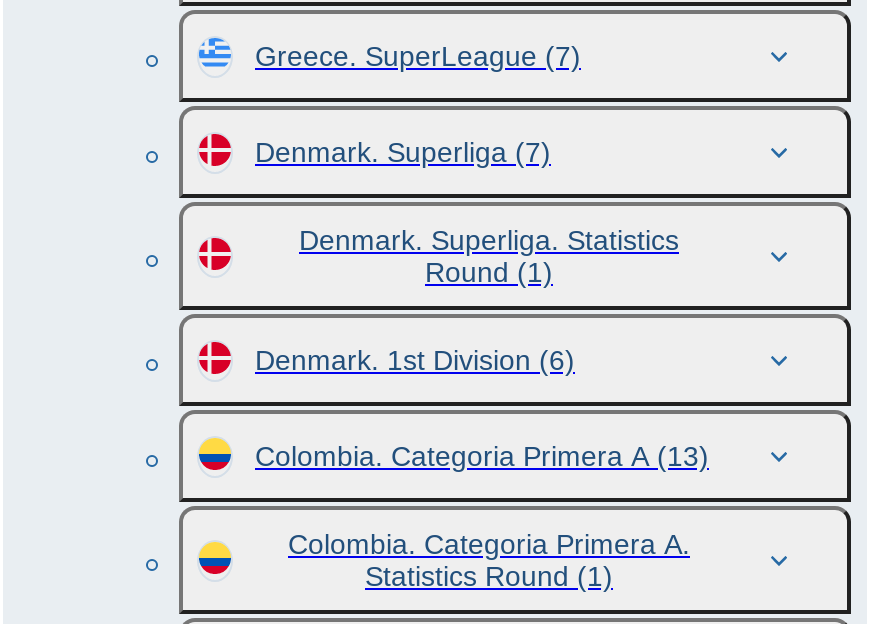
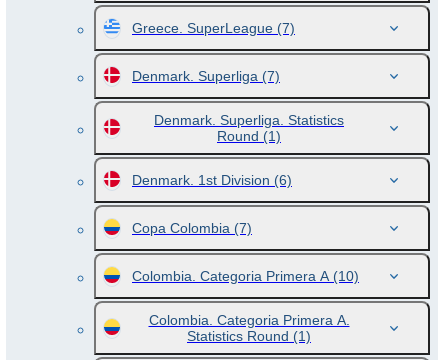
- Colombia. Categoria Primera A (13)
+ Copa Colombia (7)
+ Colombia. Categoria Primera A (10)
